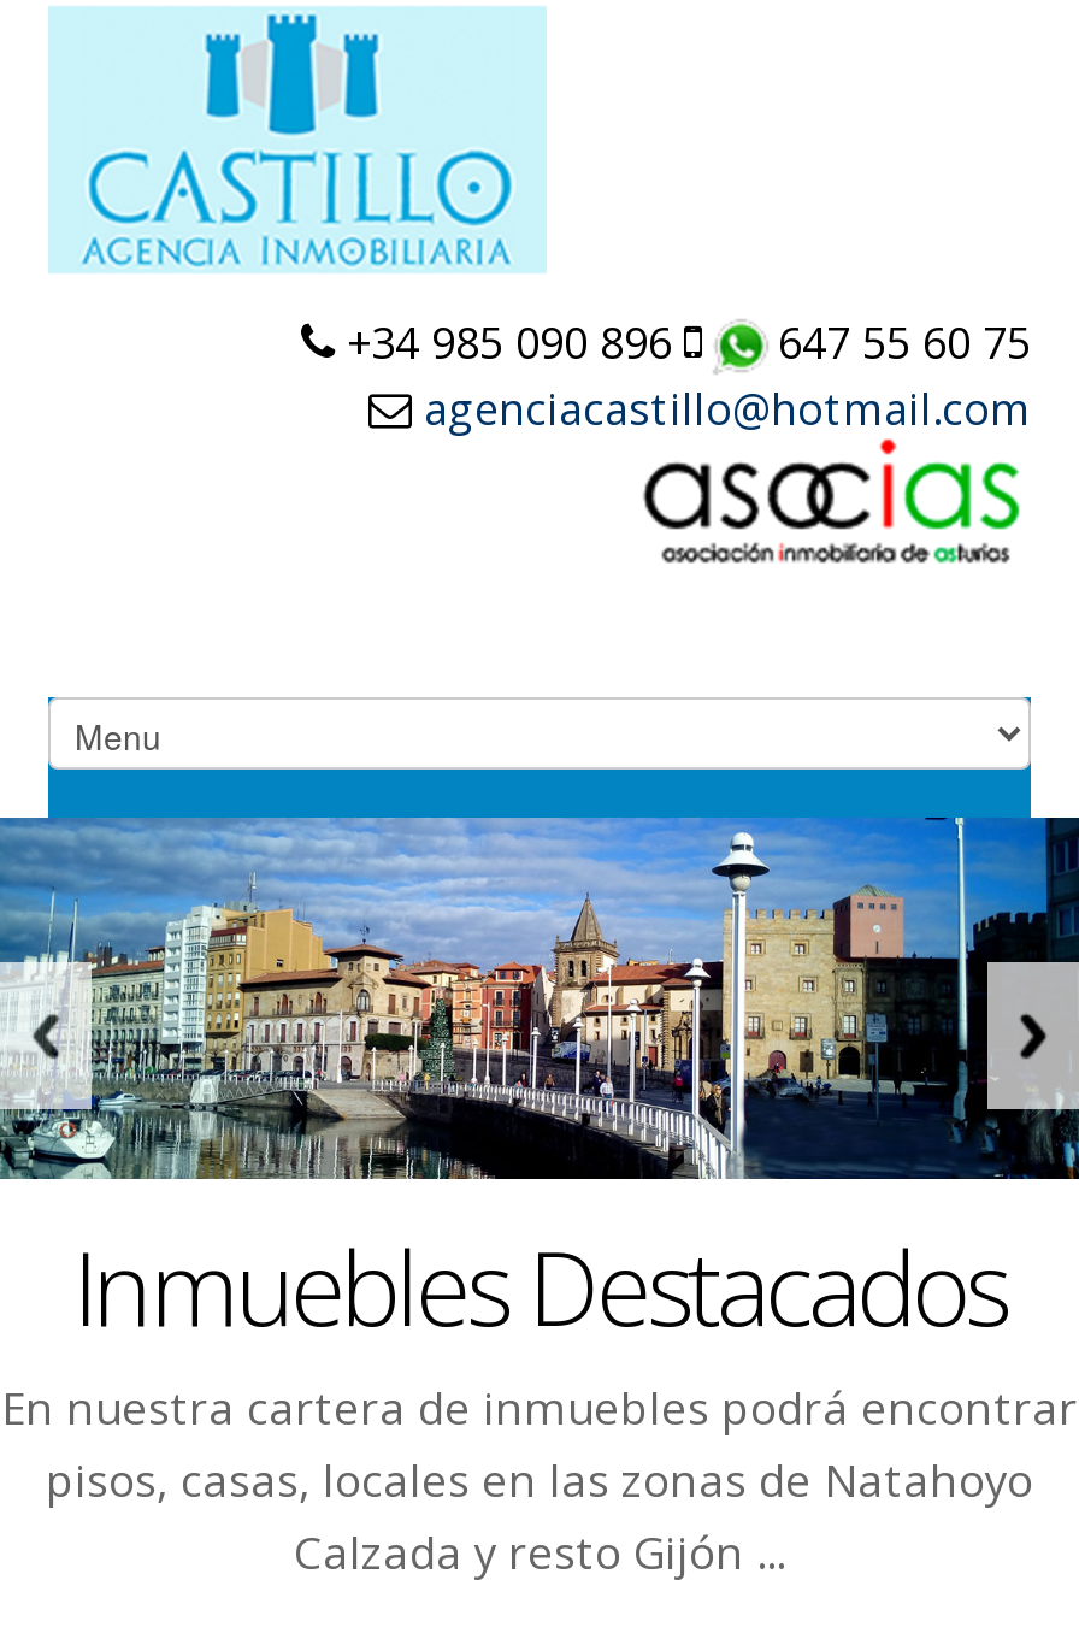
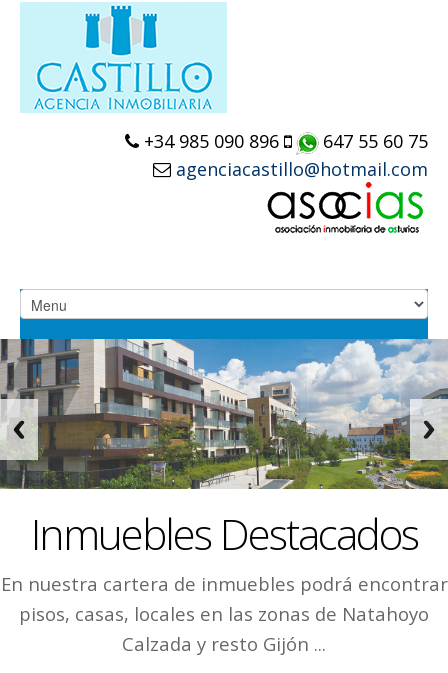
- [image]
+ [image]
